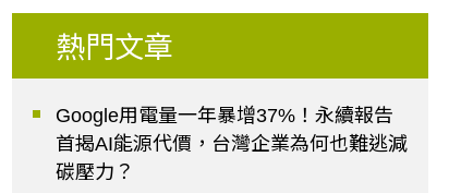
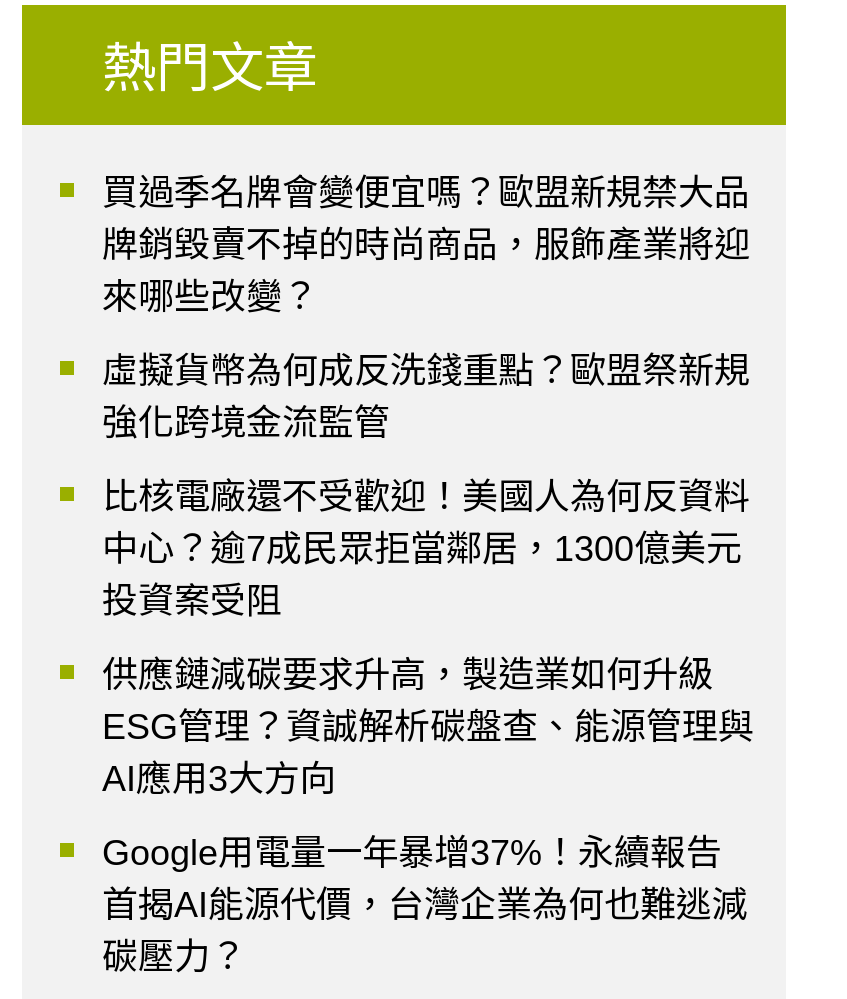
+ 買過季名牌會變便宜嗎？歐盟新規禁大品
+ 牌銷毀賣不掉的時尚商品，服飾產業將迎
+ 來哪些改變？
+ 虛擬貨幣為何成反洗錢重點？歐盟祭新規
+ 強化跨境金流監管
+ 比核電廠還不受歡迎！美國人為何反資料
+ 中心？逾7成民眾拒當鄰居，1300億美元
+ 投資案受阻
+ 供應鏈減碳要求升高，製造業如何升級
+ ESG管理？資誠解析碳盤查、能源管理與
+ AI應用3大方向
